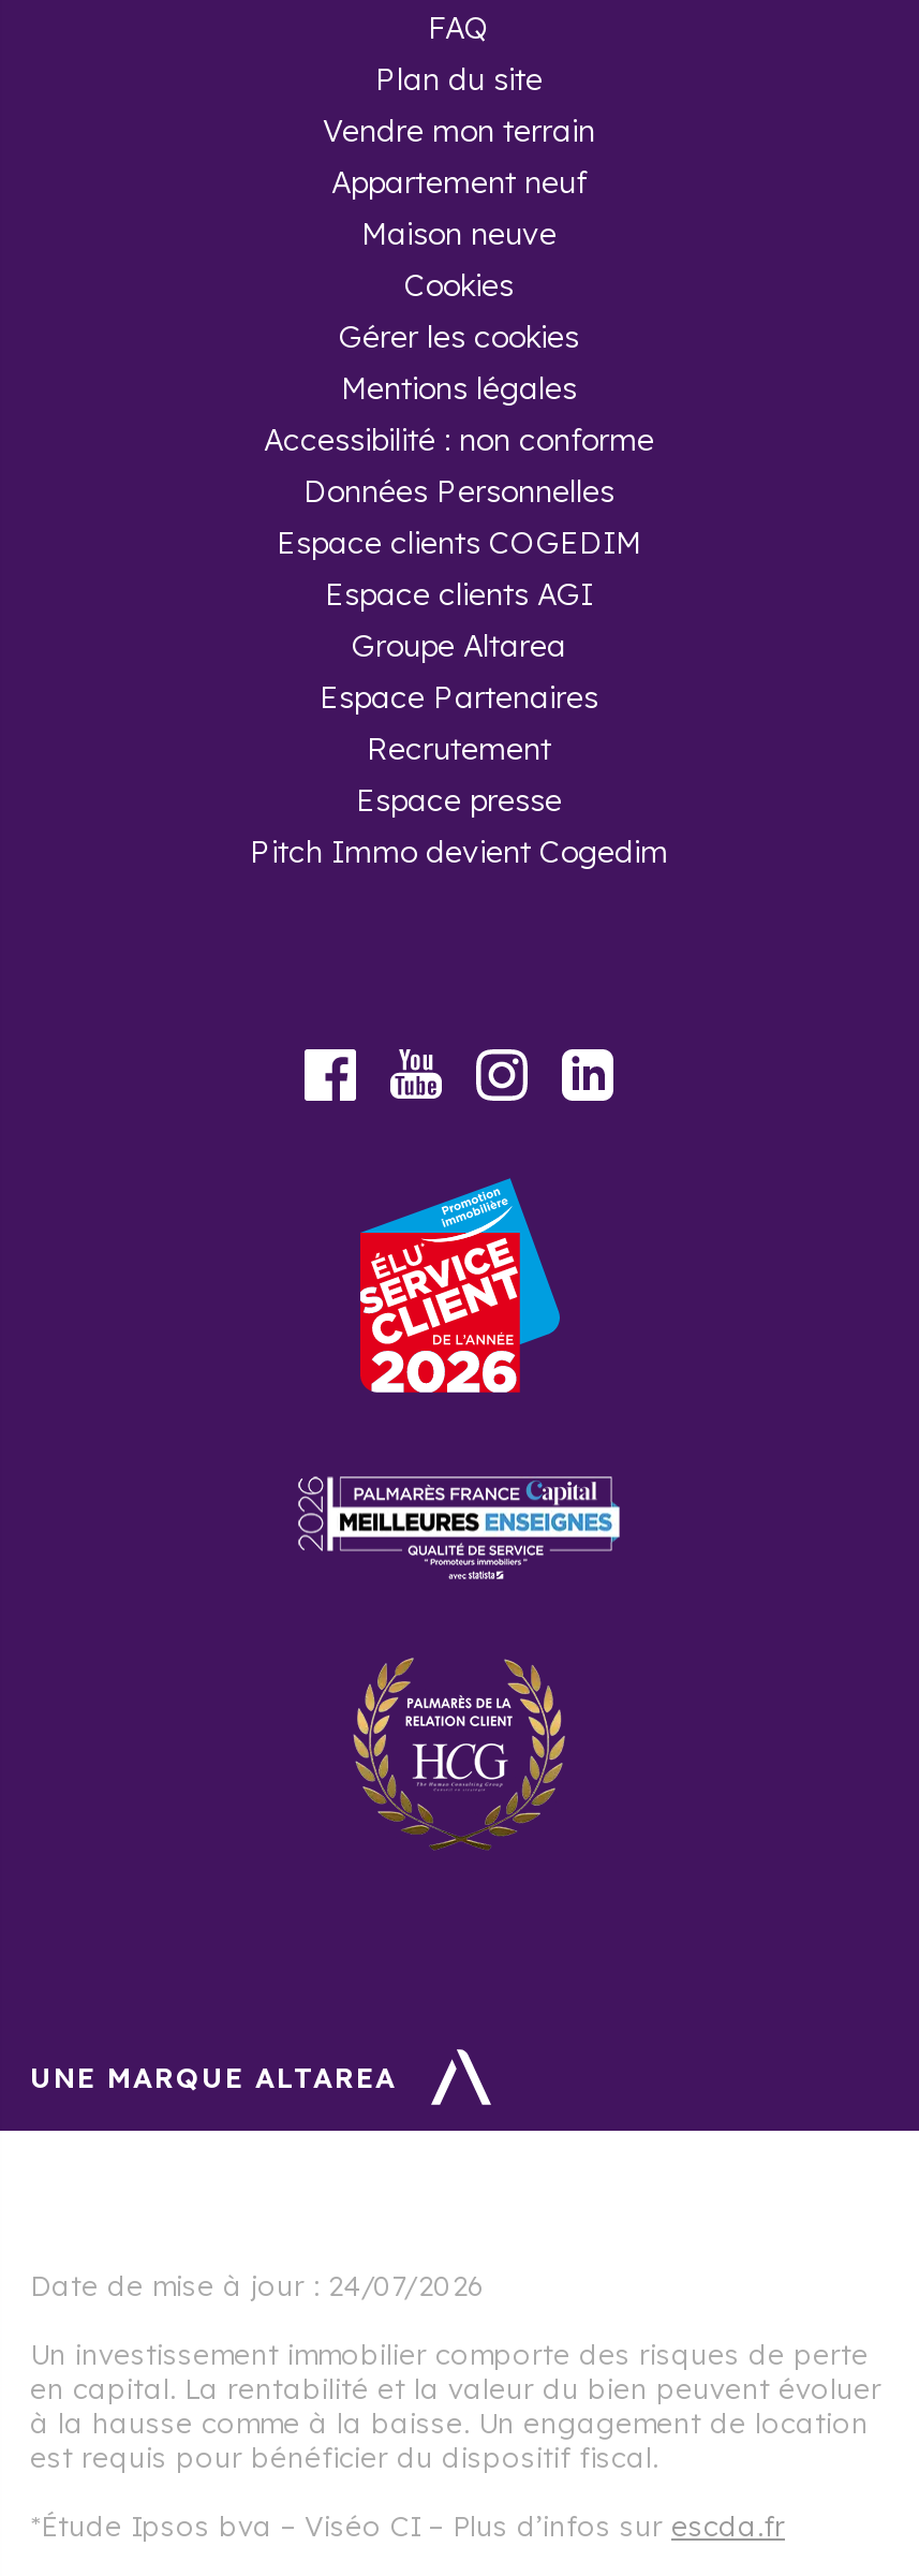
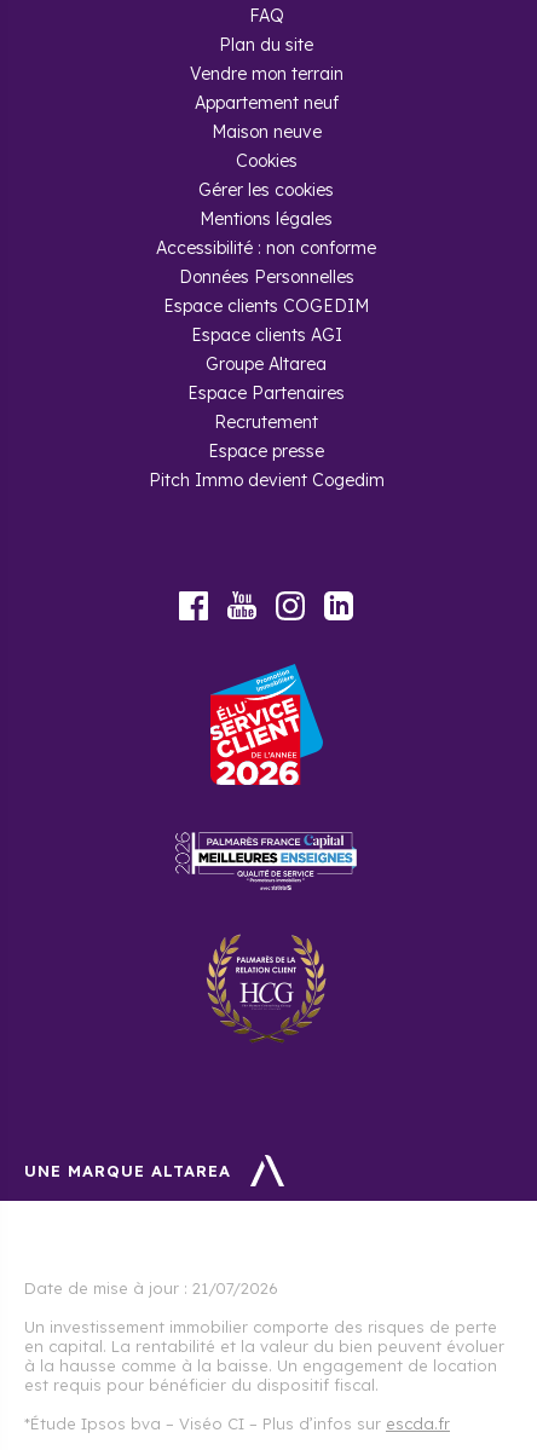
- Date de mise à jour : 24/07/2026
+ Date de mise à jour : 21/07/2026
